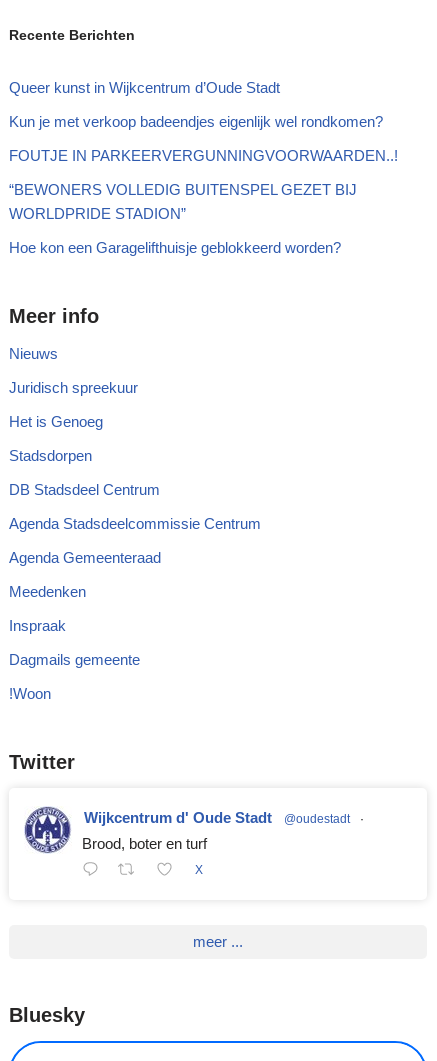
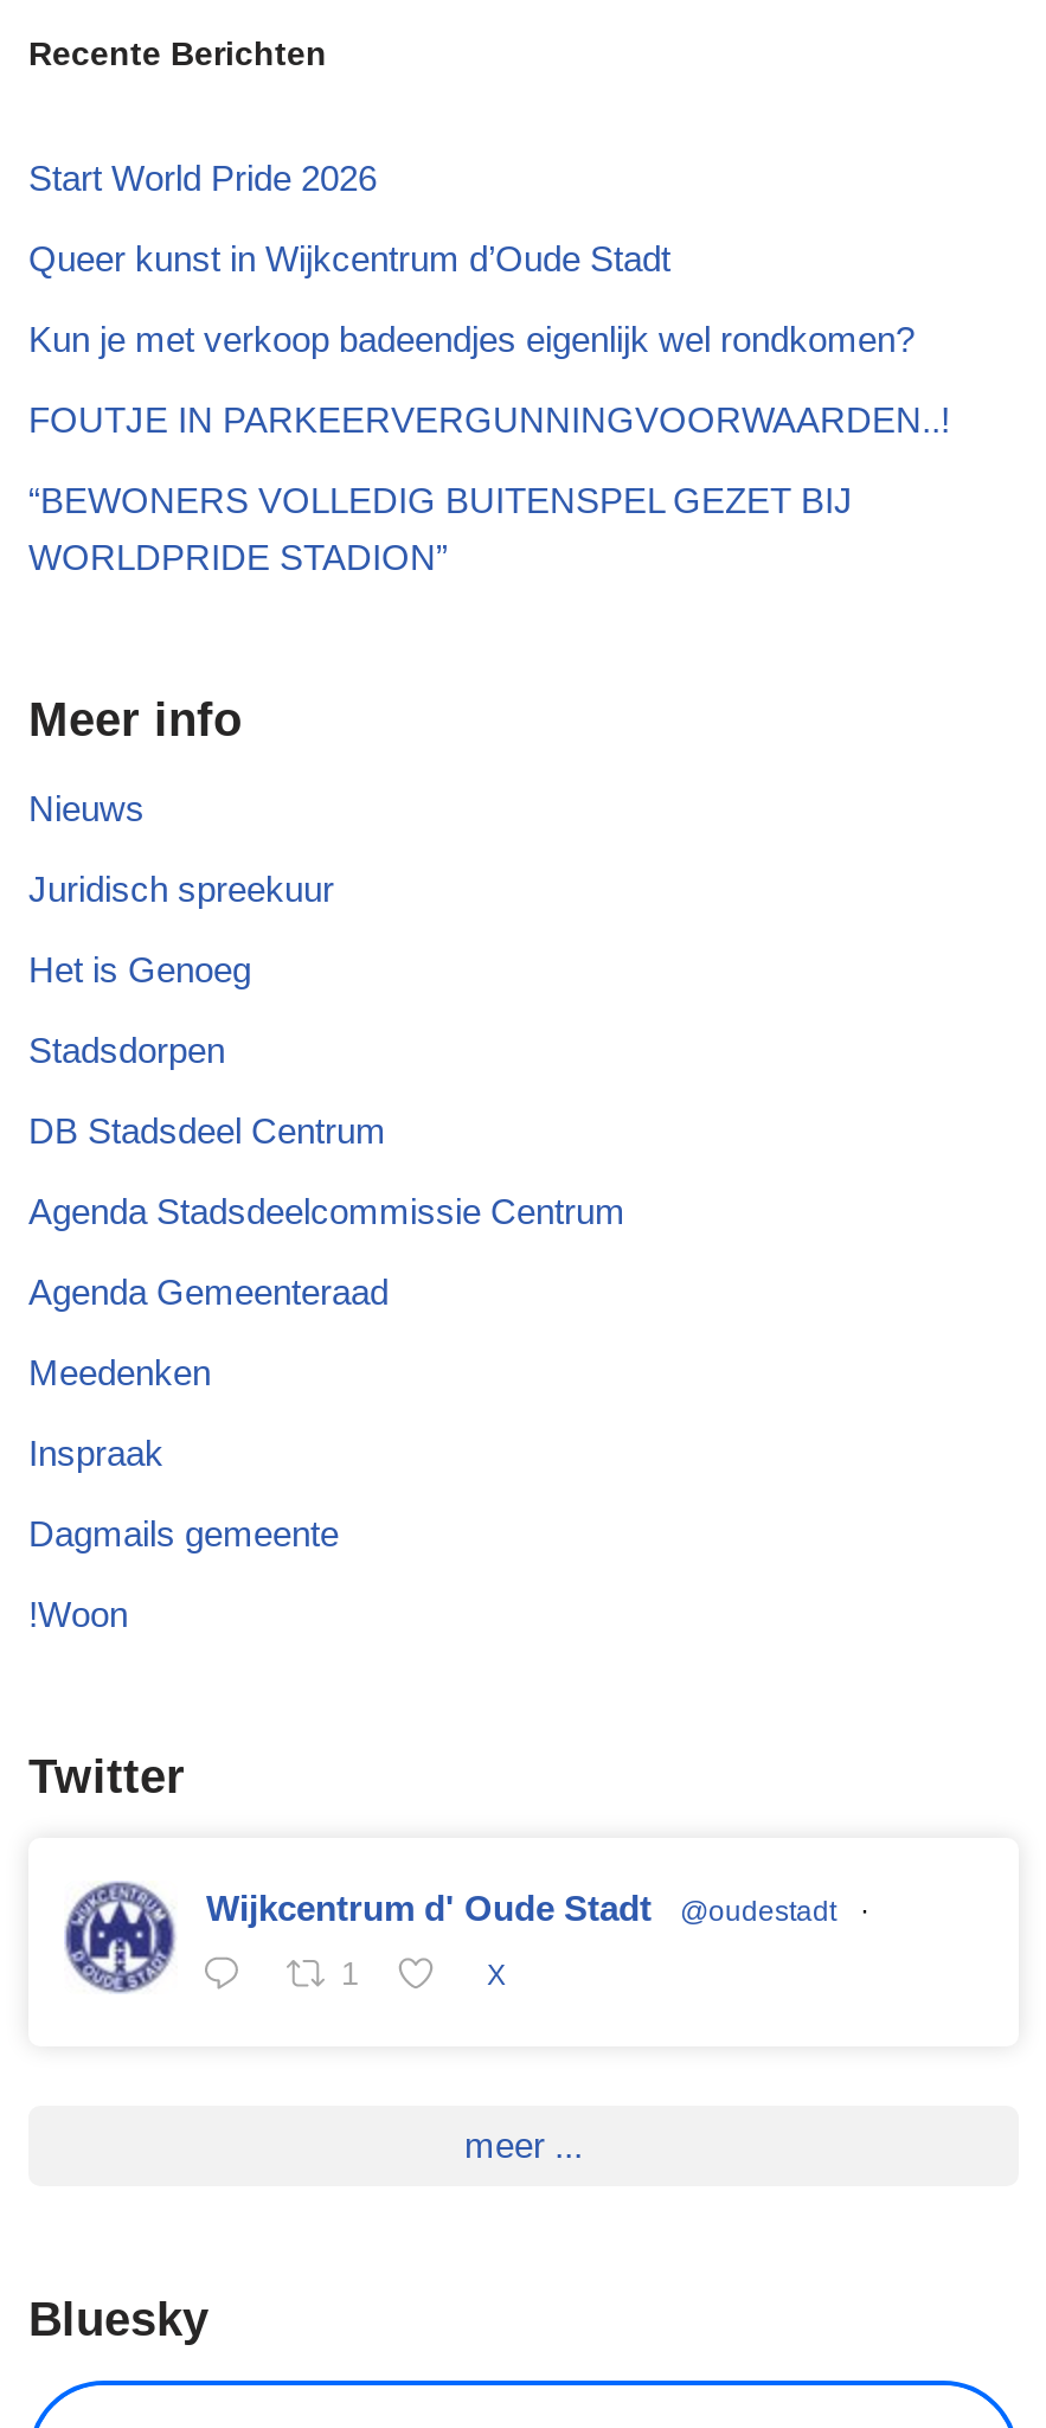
+ Start World Pride 2026

moved down: Queer kunst in Wijkcentrum d’Oude Stadt | Kun je met verkoop badeendjes eigenlijk wel rondkomen? | FOUTJE IN PARKEERVERGUNNINGVOORWAARDEN..! | “BEWONERS VOLLEDIG BUITENSPEL GEZET BIJ | WORLDPRIDE STADION”

- Hoe kon een Garagelifthuisje geblokkeerd worden?

- Brood, boter en turf
+ 1
